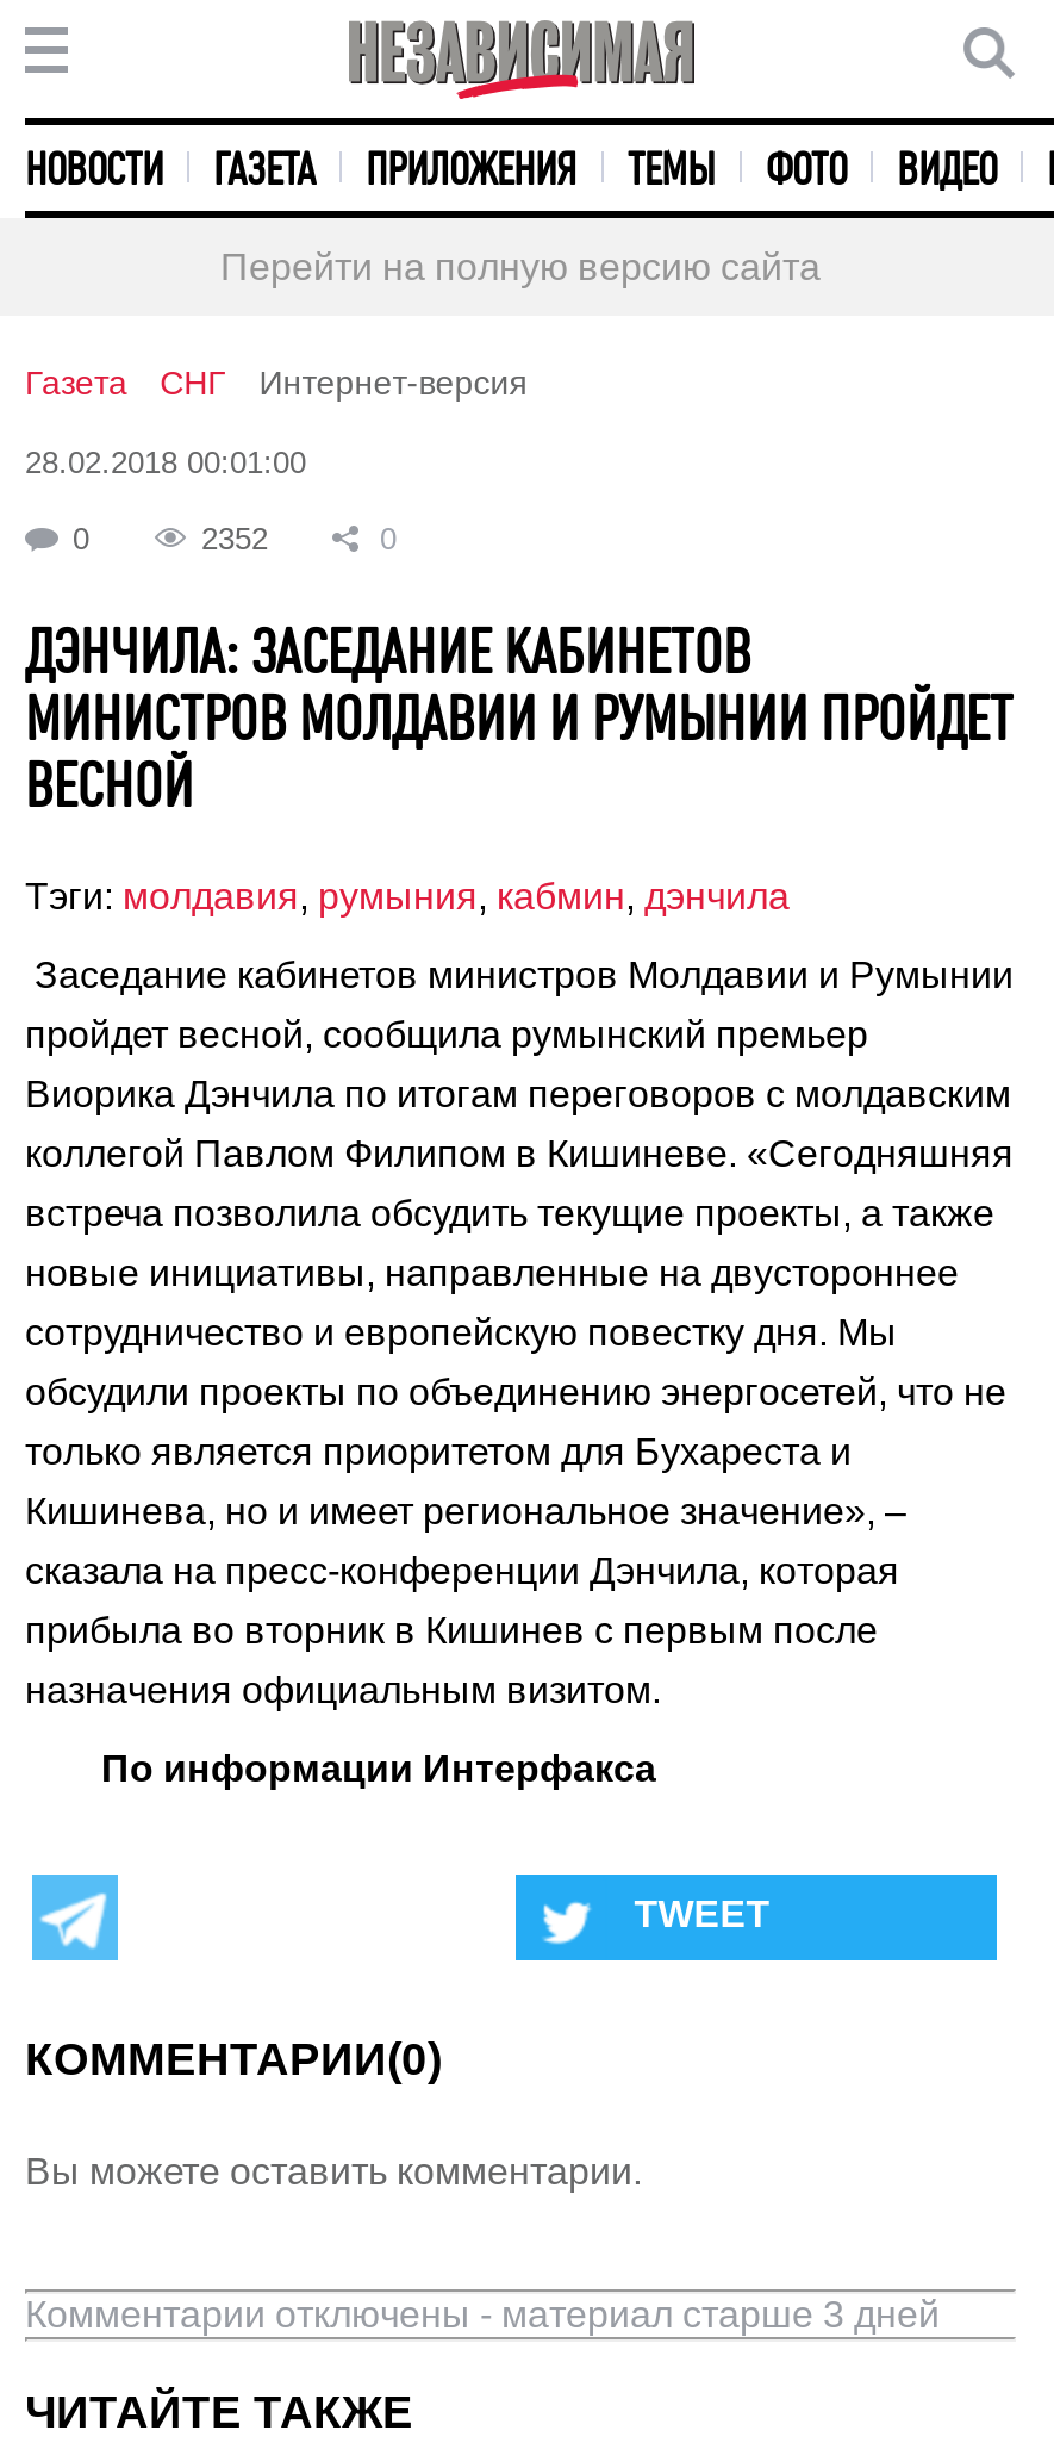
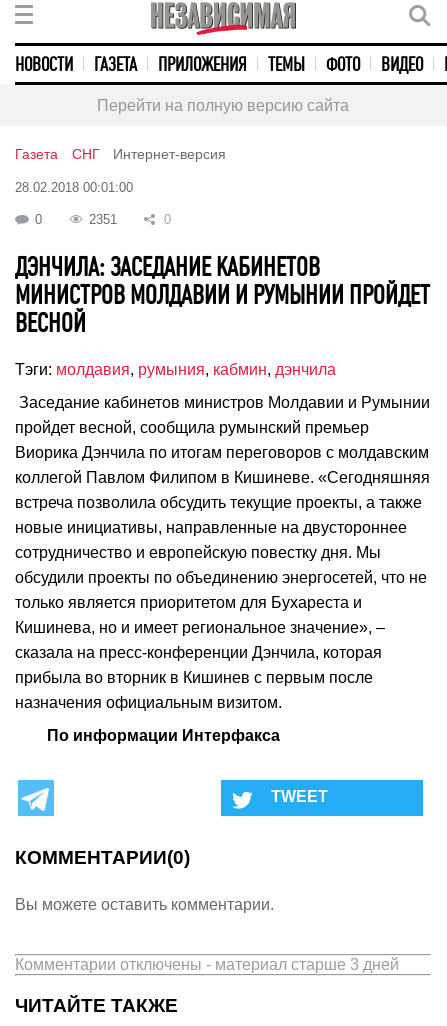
- 2352
+ 2351
